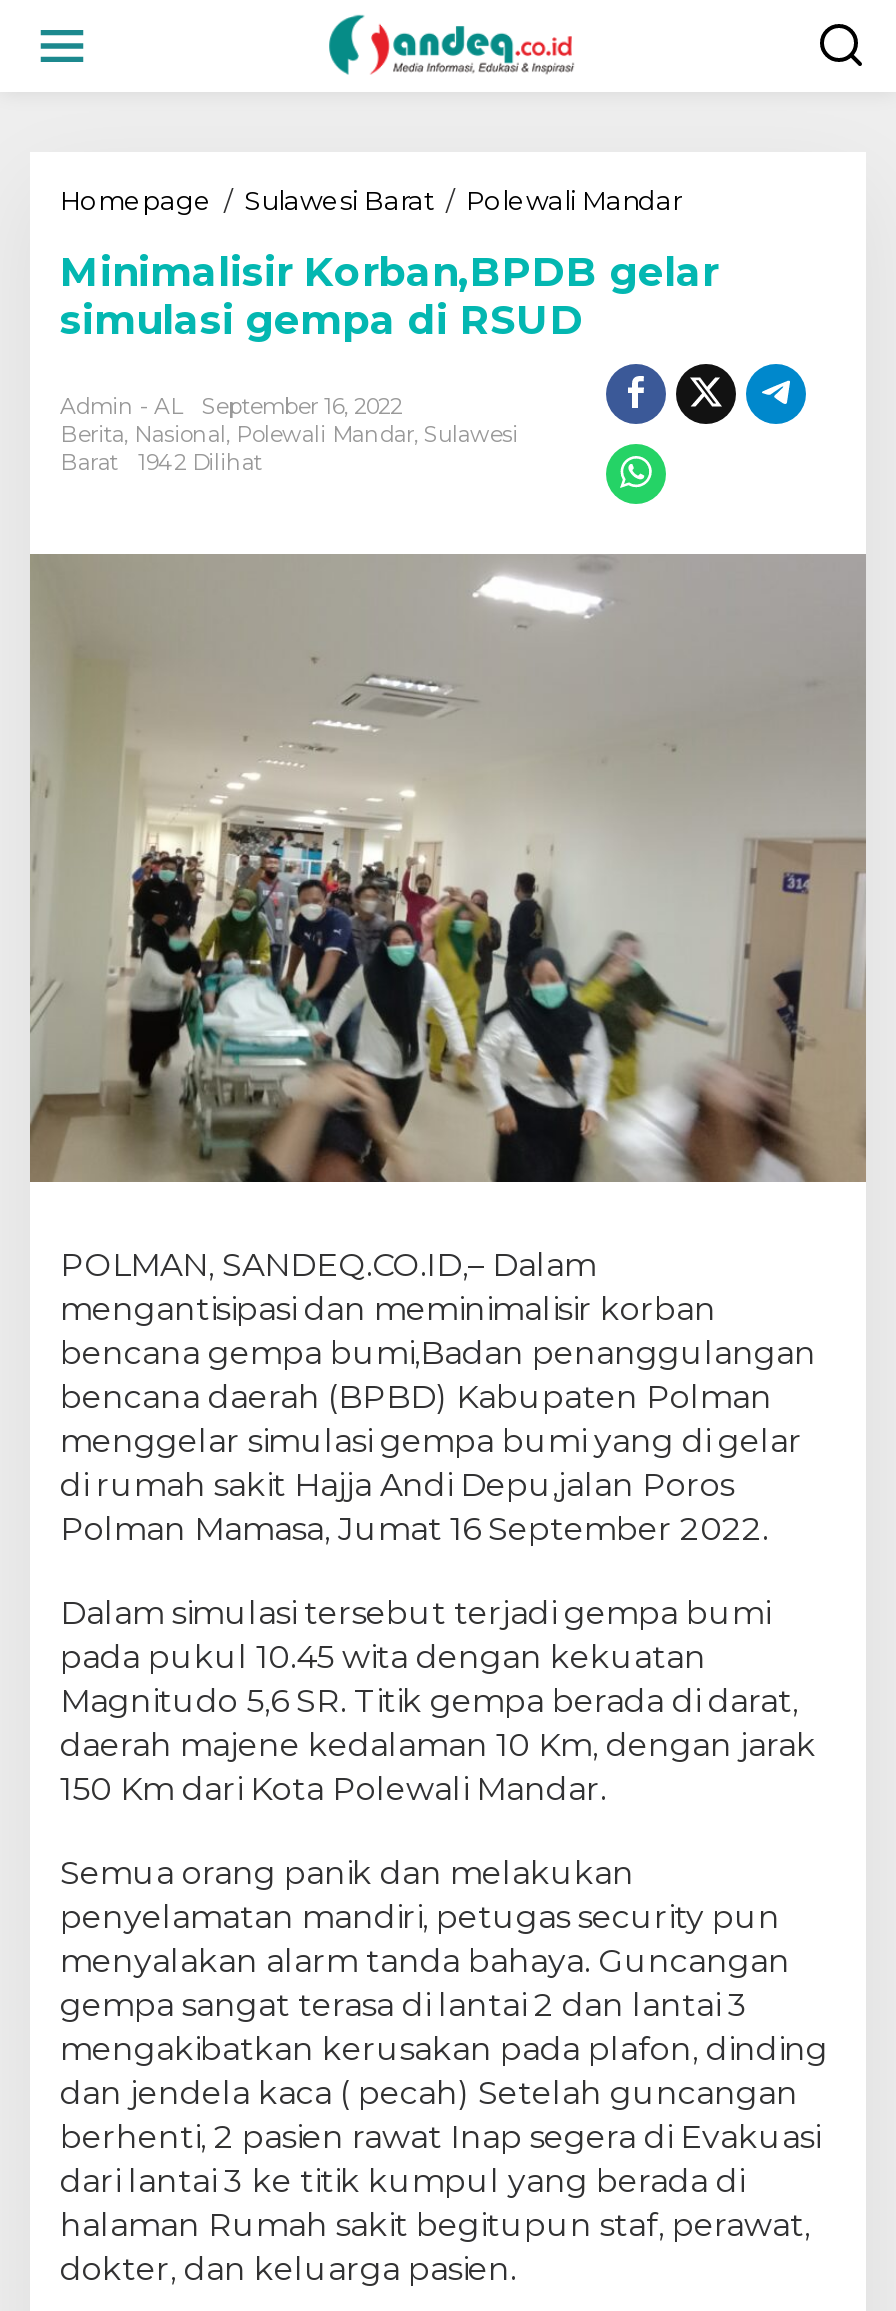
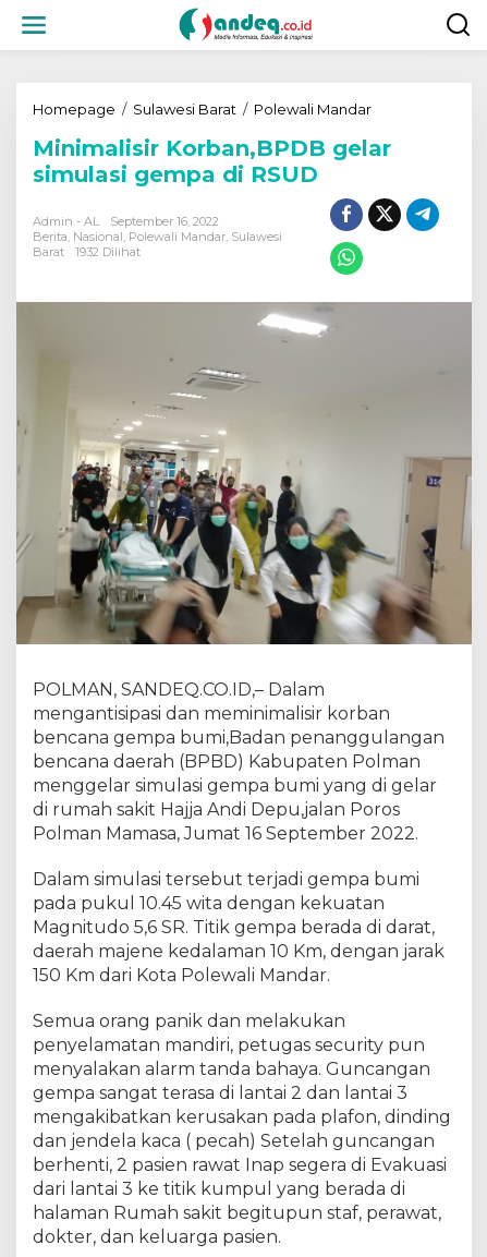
- 1942 Dilihat
+ 1932 Dilihat
